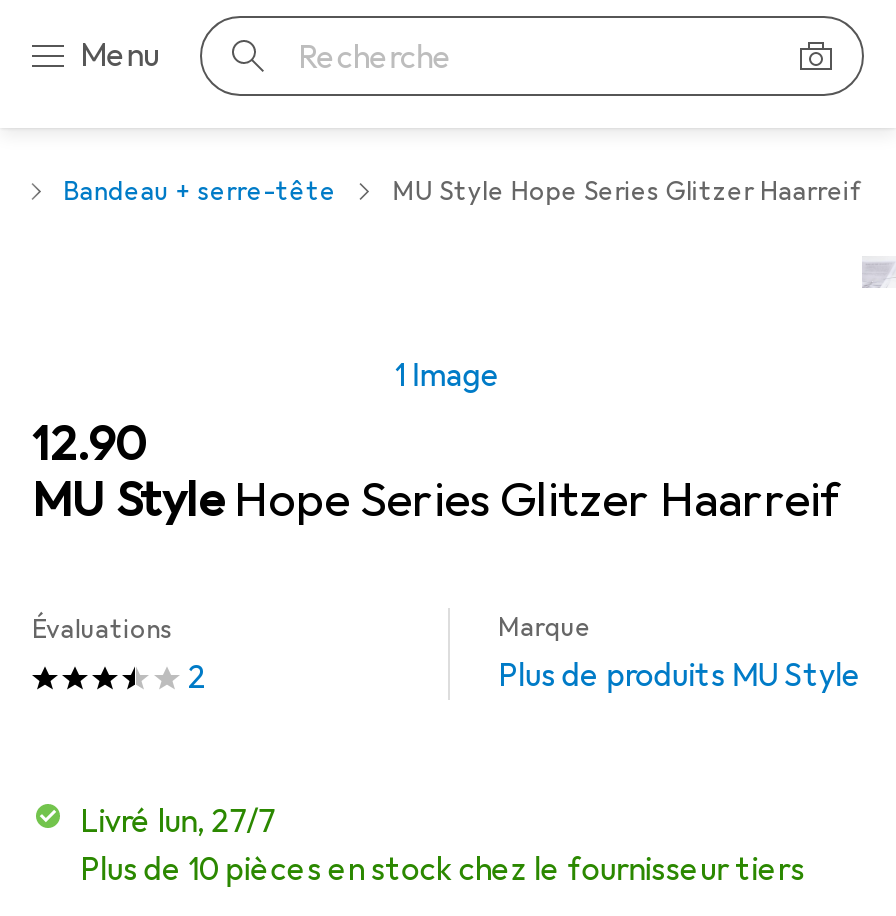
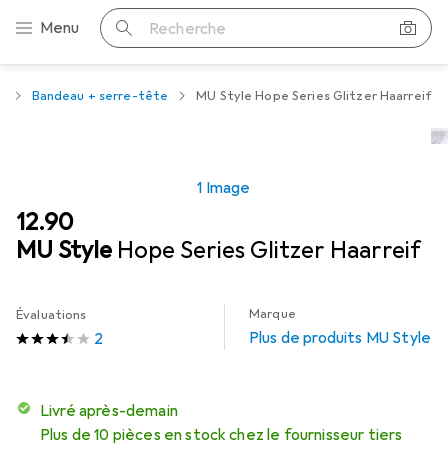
- Livré lun, 27/7
+ Livré après-demain
